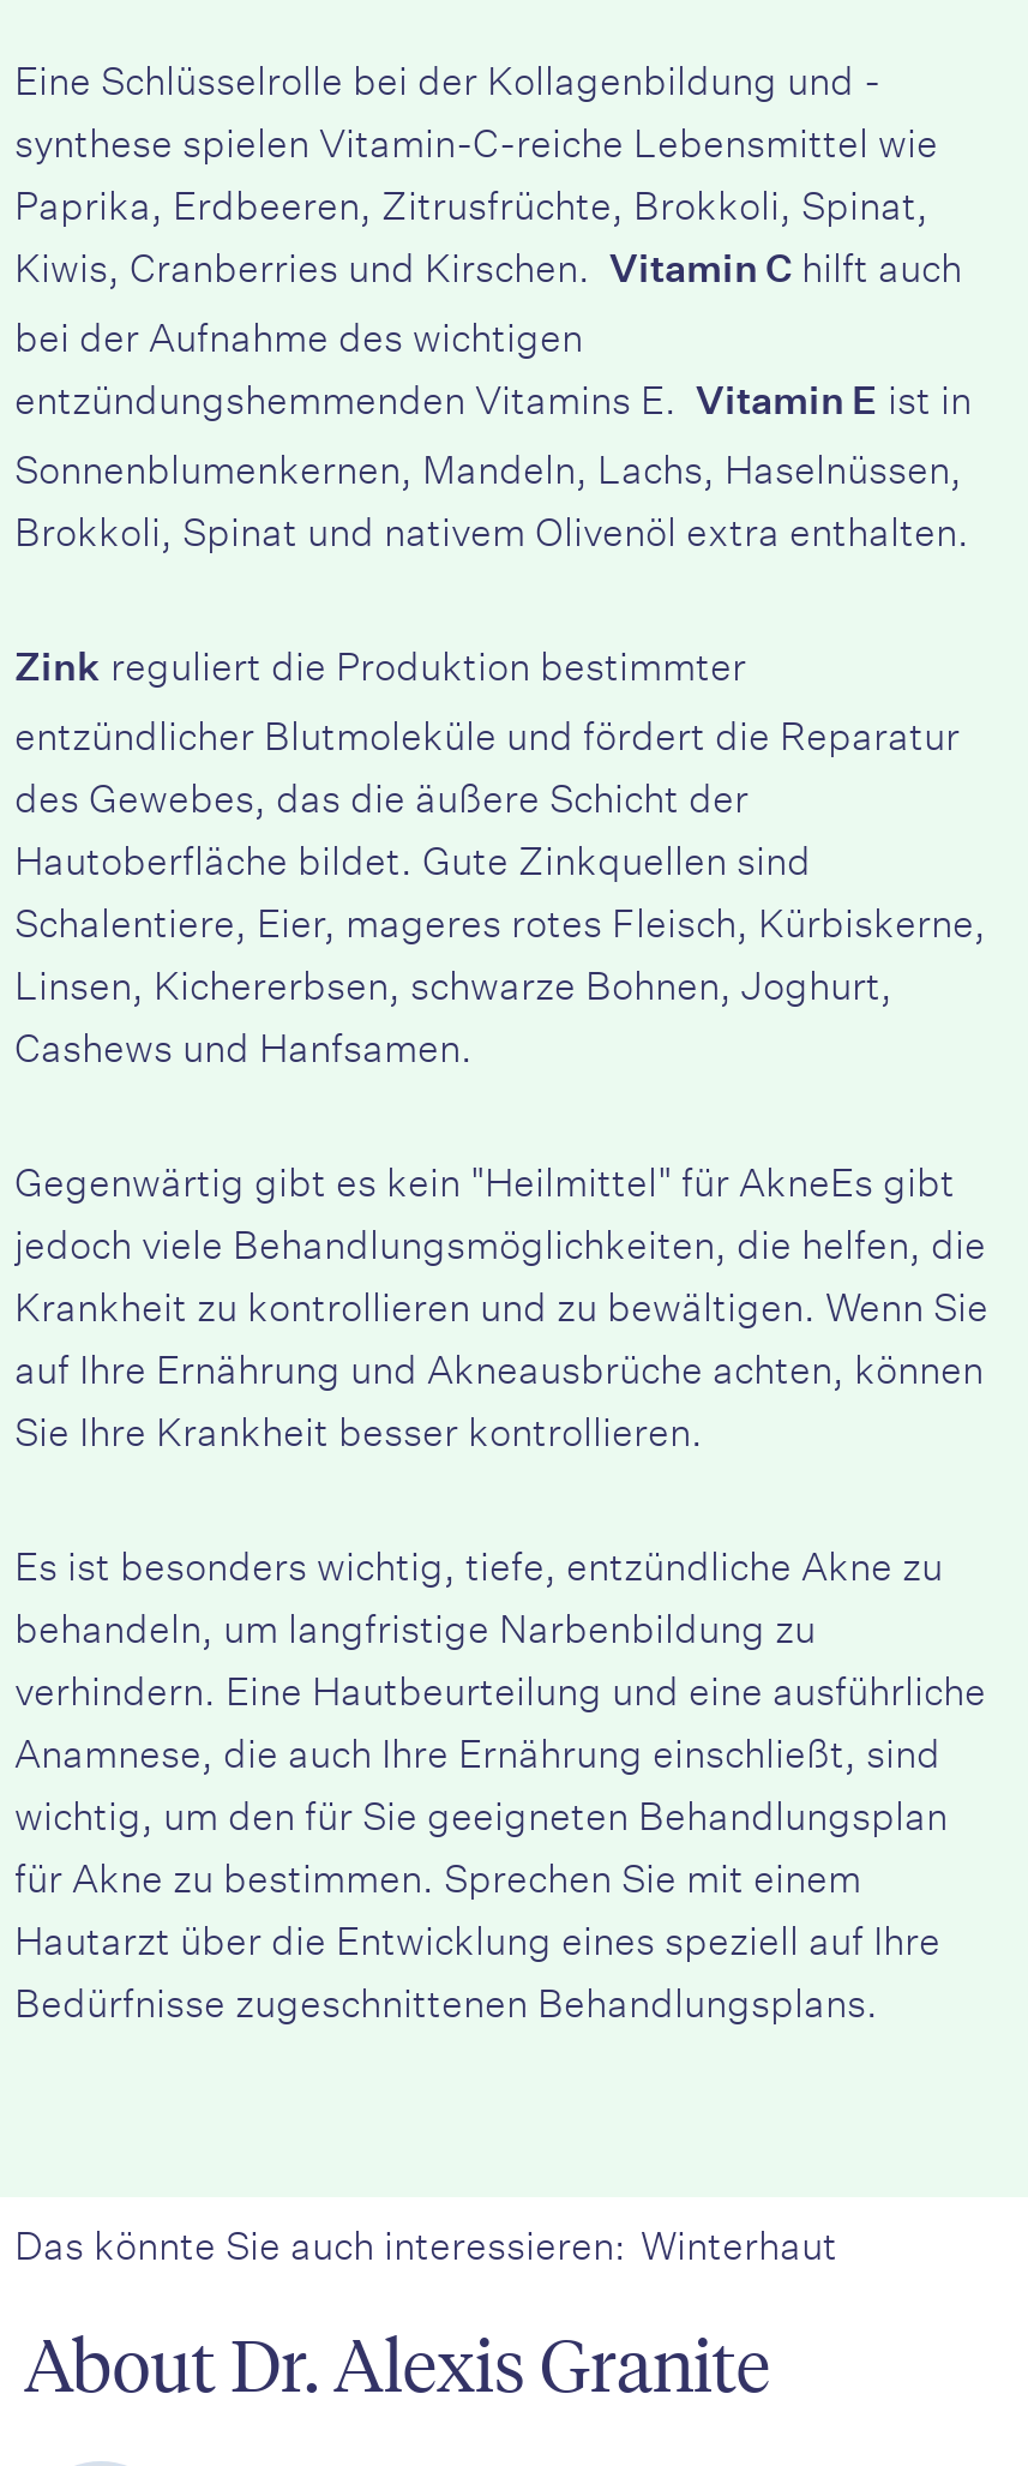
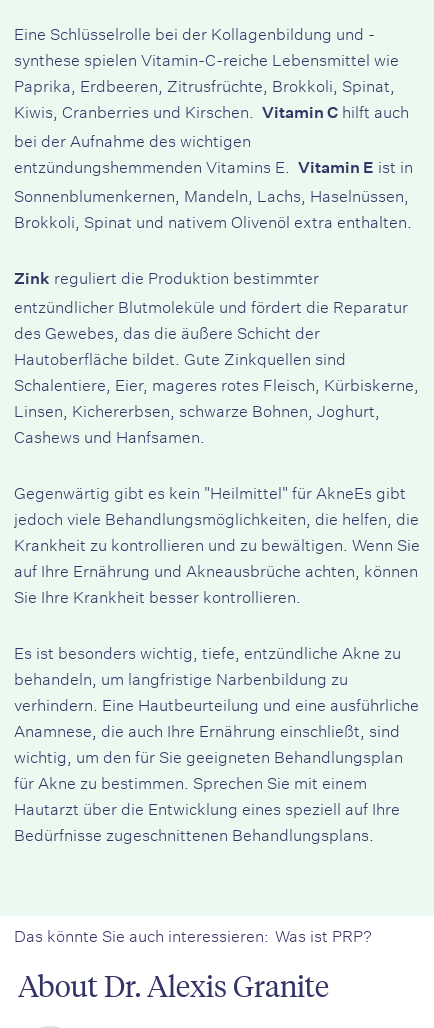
- Das könnte Sie auch interessieren: Winterhaut
+ Das könnte Sie auch interessieren: Was ist PRP?
